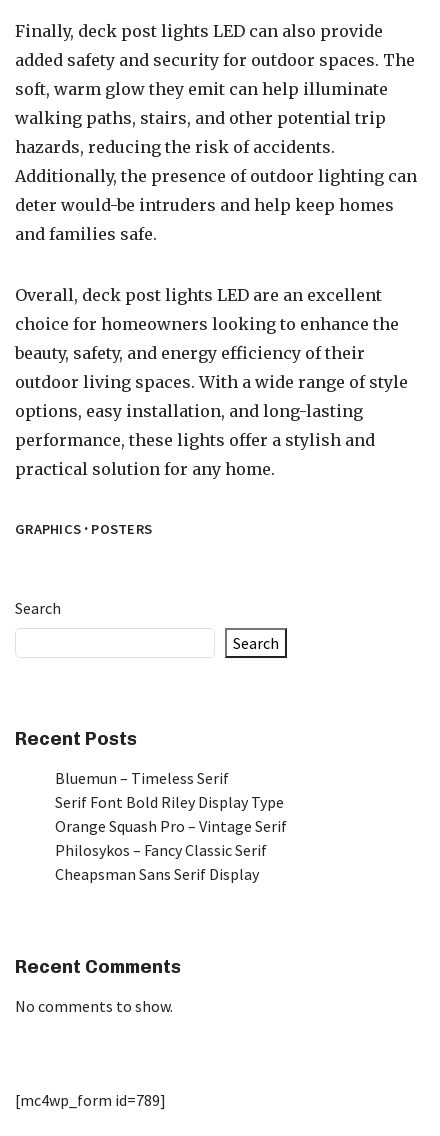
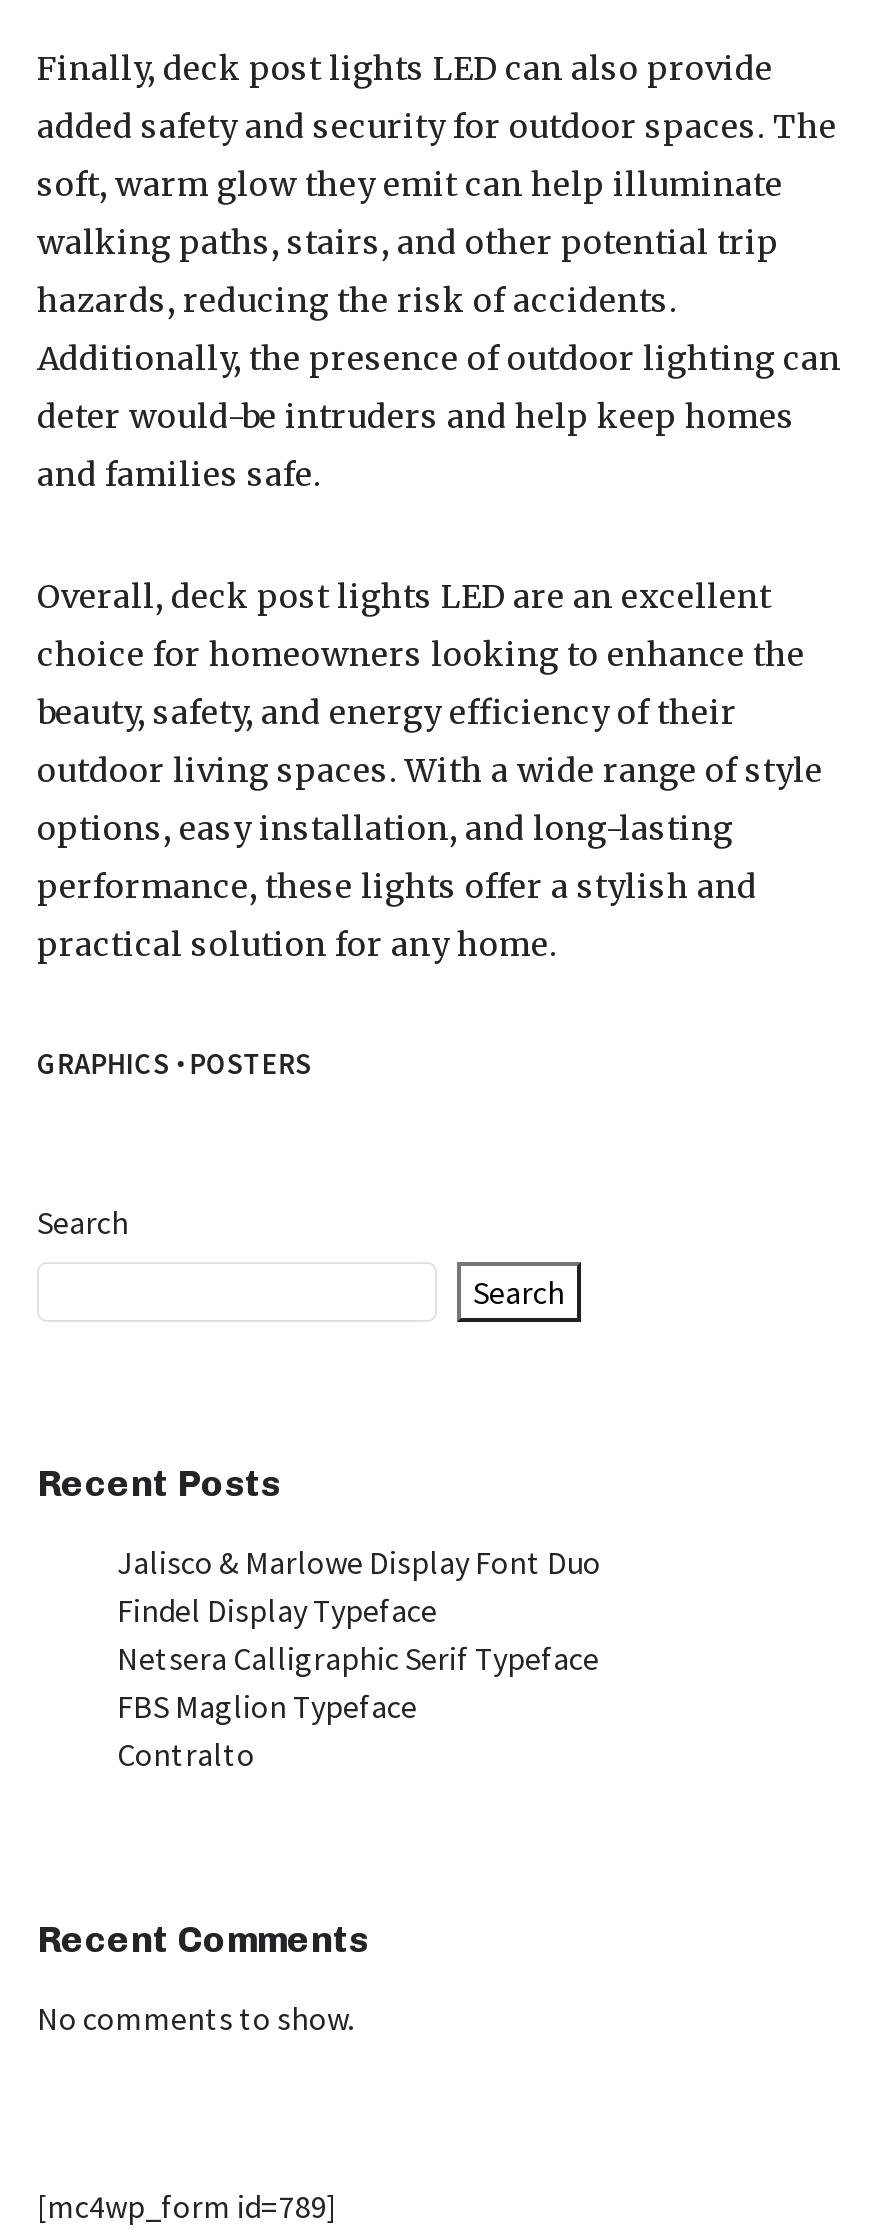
- Bluemun – Timeless Serif
- Serif Font Bold Riley Display Type
- Orange Squash Pro – Vintage Serif
- Philosykos – Fancy Classic Serif
- Cheapsman Sans Serif Display
+ Jalisco & Marlowe Display Font Duo
+ Findel Display Typeface
+ Netsera Calligraphic Serif Typeface
+ FBS Maglion Typeface
+ Contralto
